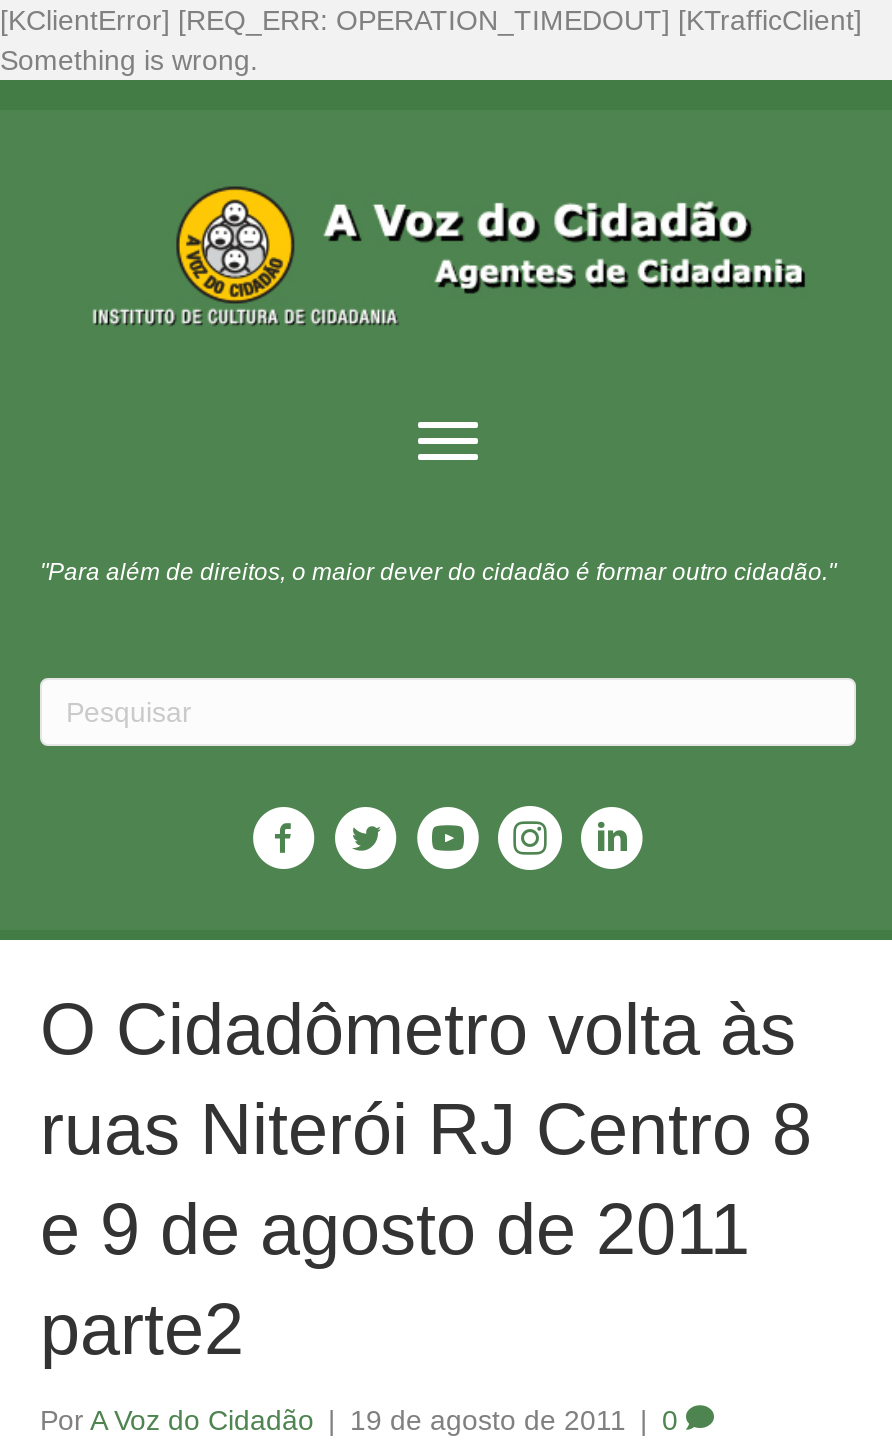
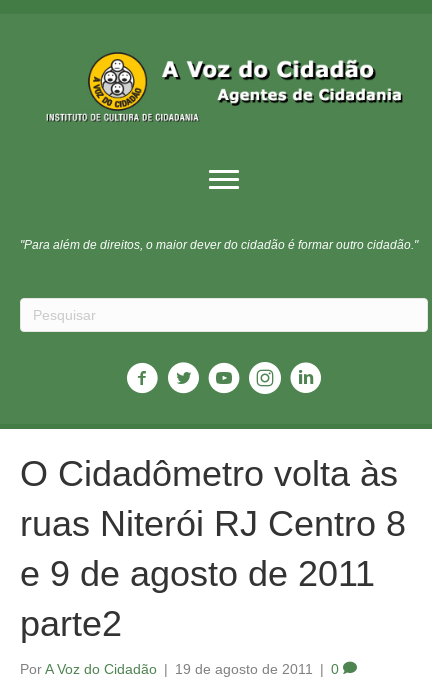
- [KClientError] [REQ_ERR: OPERATION_TIMEDOUT] [KTrafficClient]
- Something is wrong.
